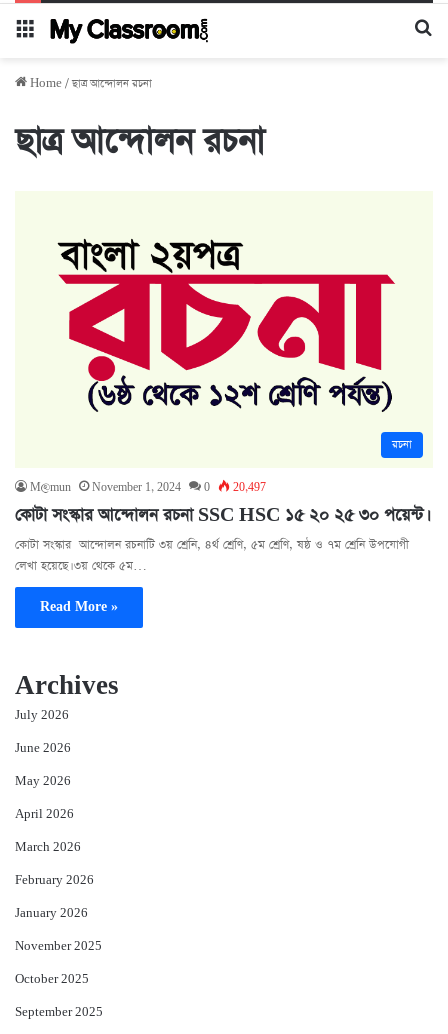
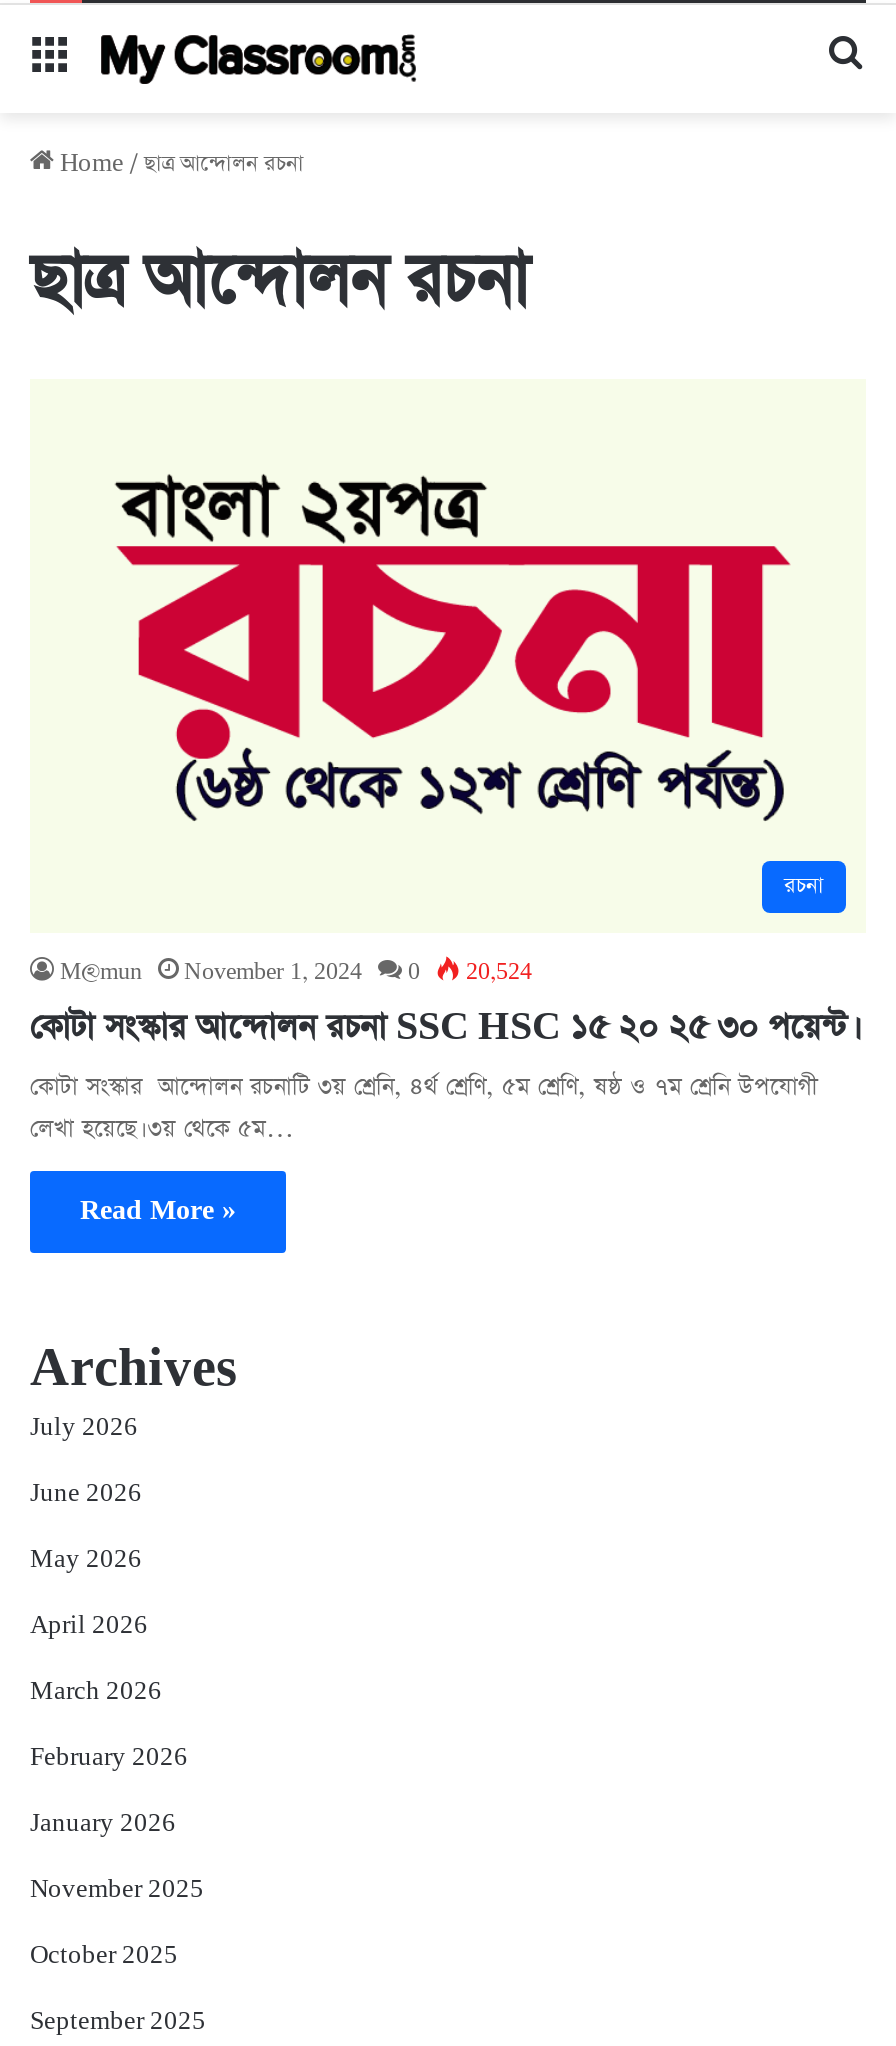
- M@mun November 1, 2024 0 20,497
+ M@mun November 1, 2024 0 20,524
